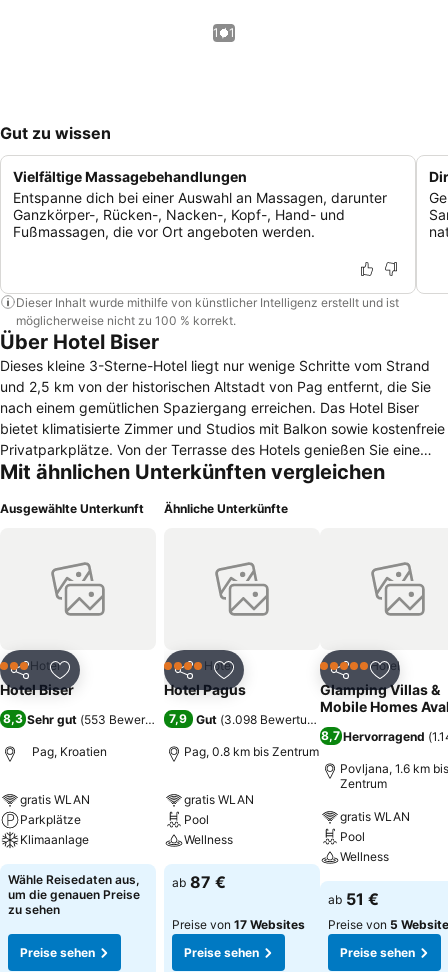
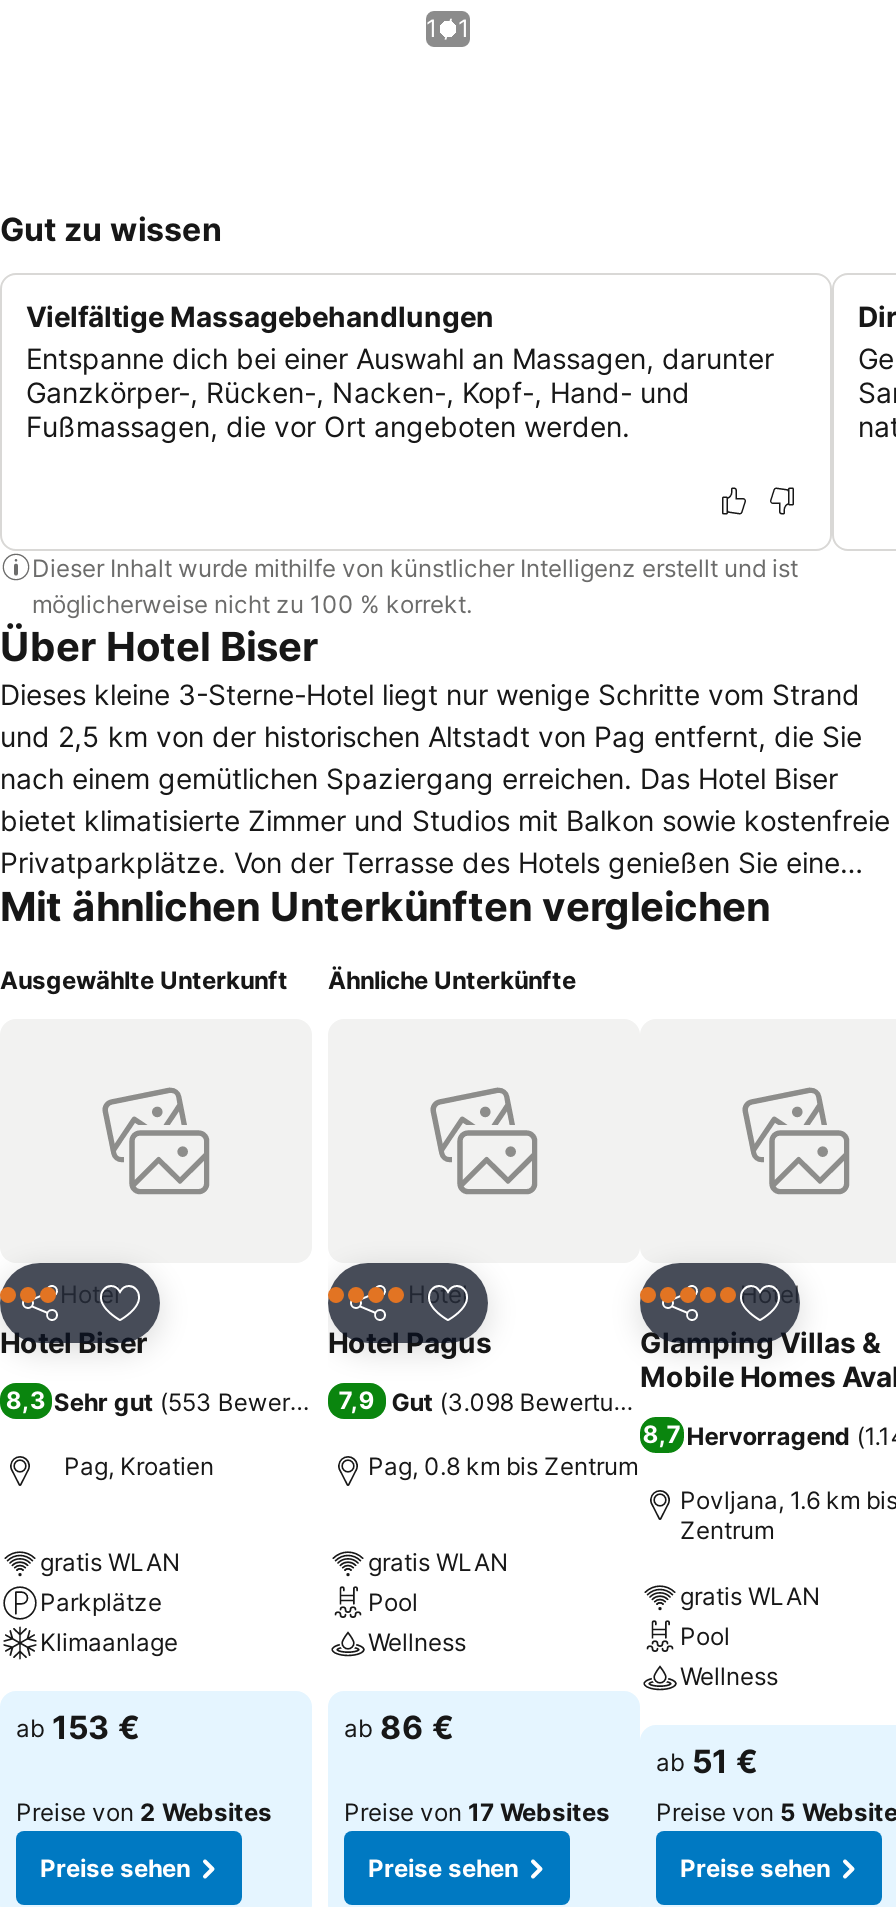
- Wähle Reisedaten aus,
- um die genauen Preise
- zu sehen
+ ab 153 €
+ Preise von 2 Websites

- ab 87 €
+ ab 86 €
